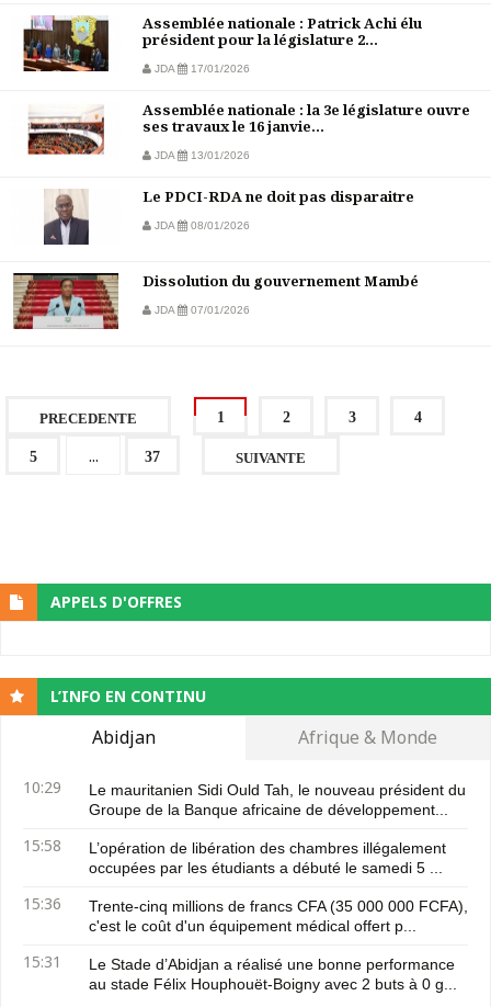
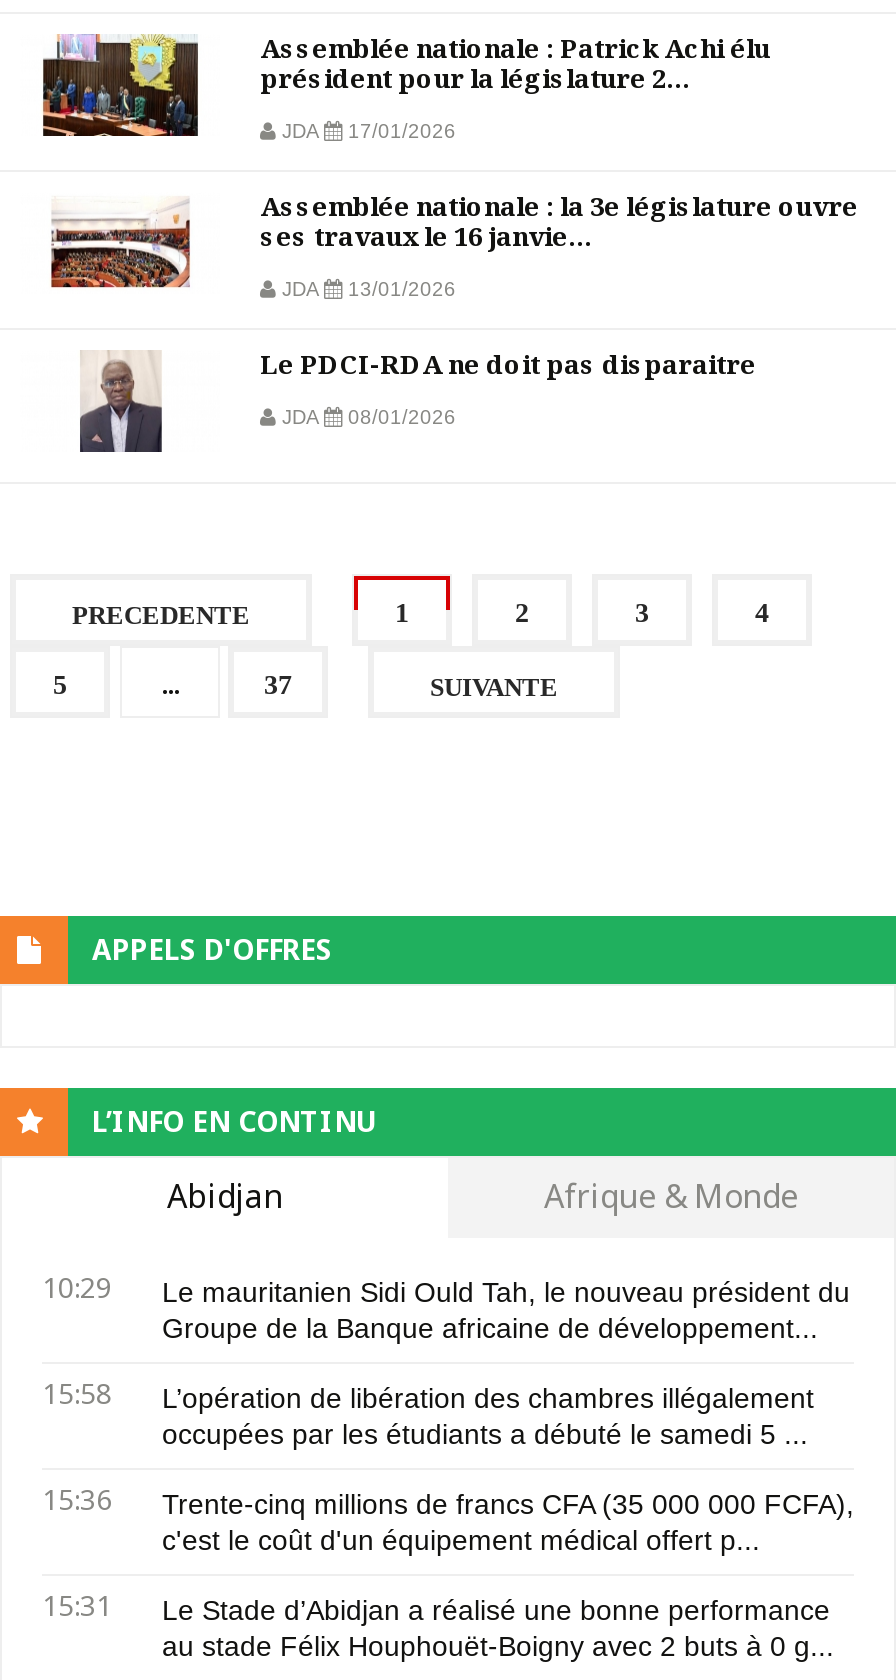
- [image]
- Dissolution du gouvernement Mambé
- JDA
- 07/01/2026
